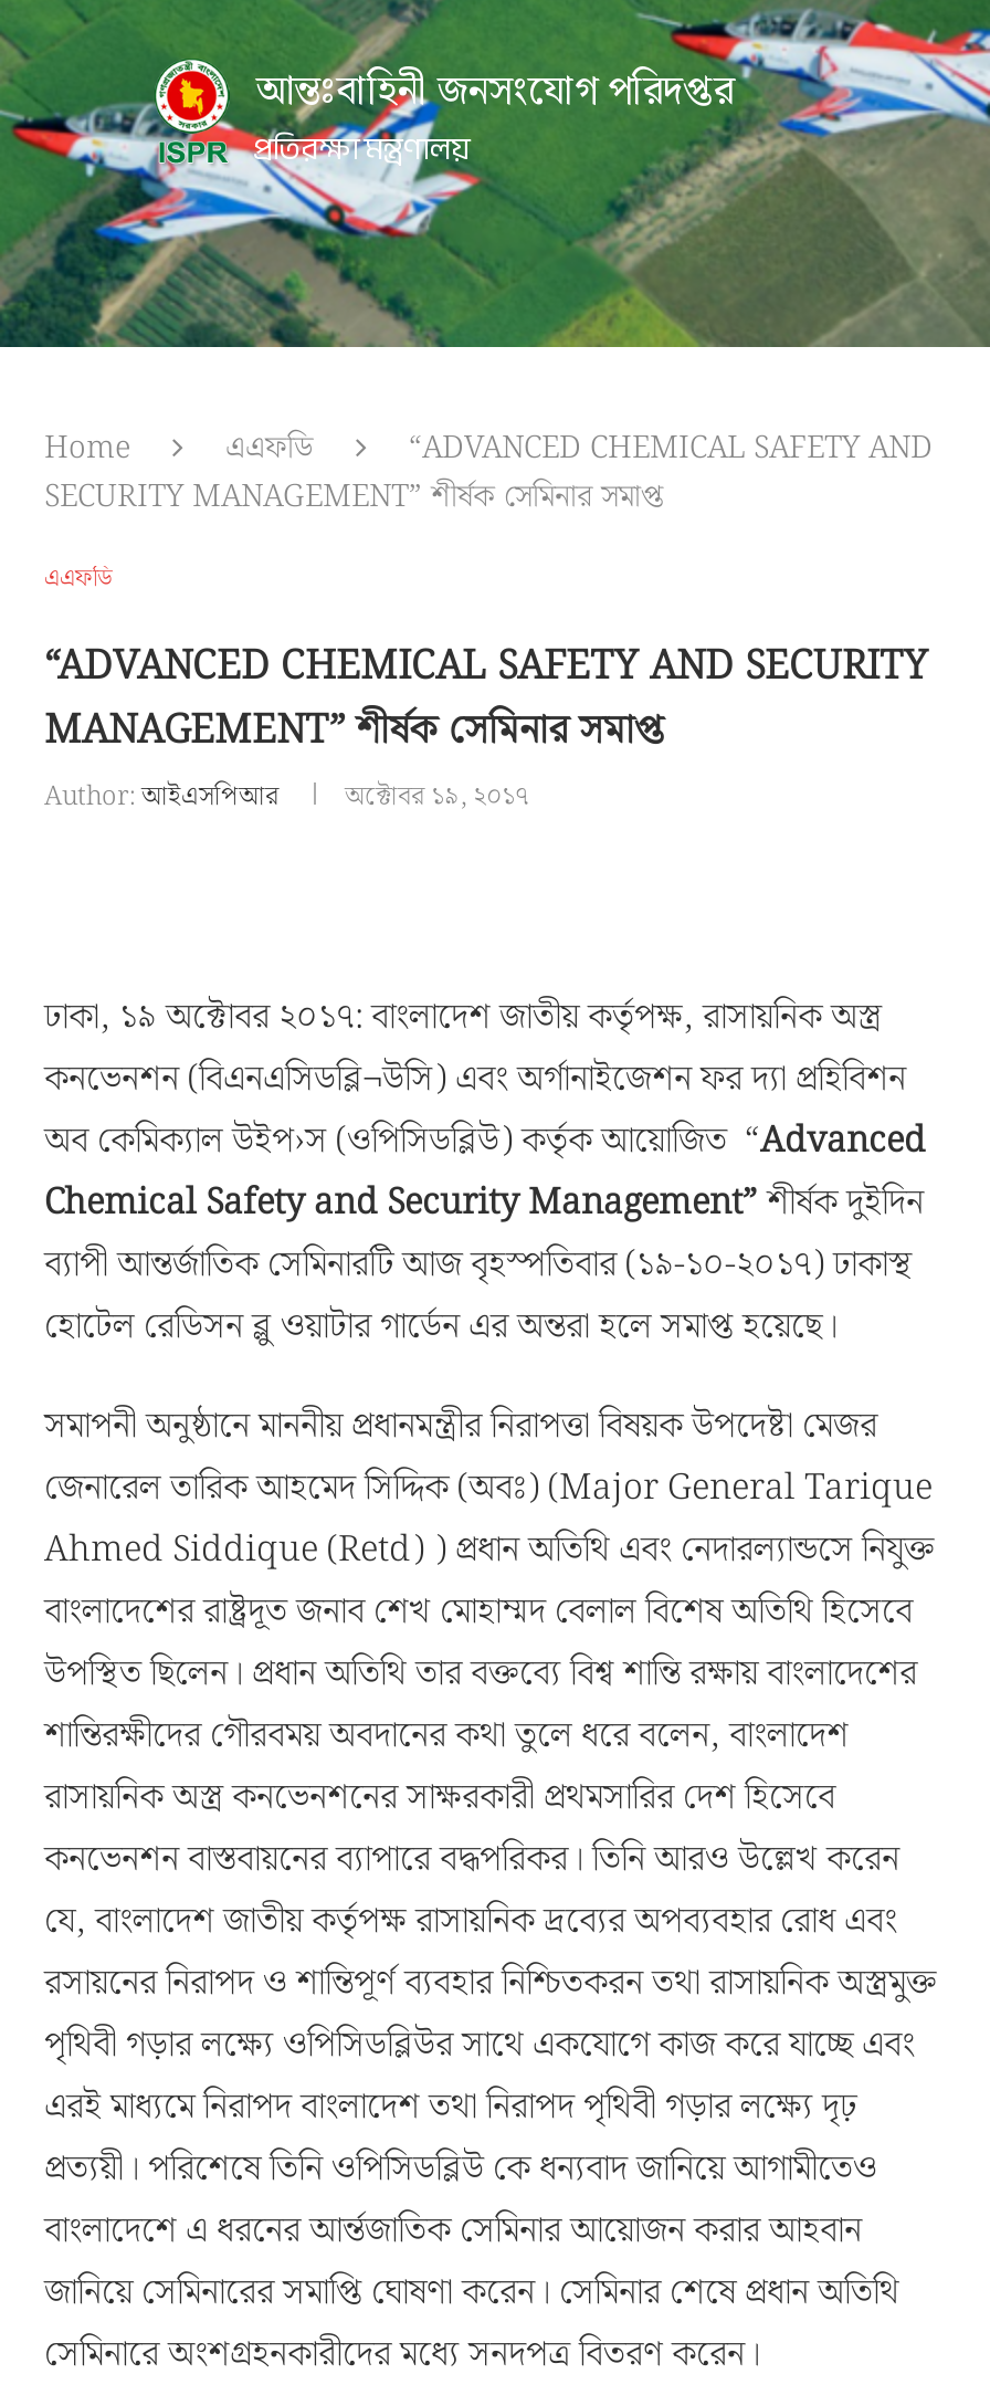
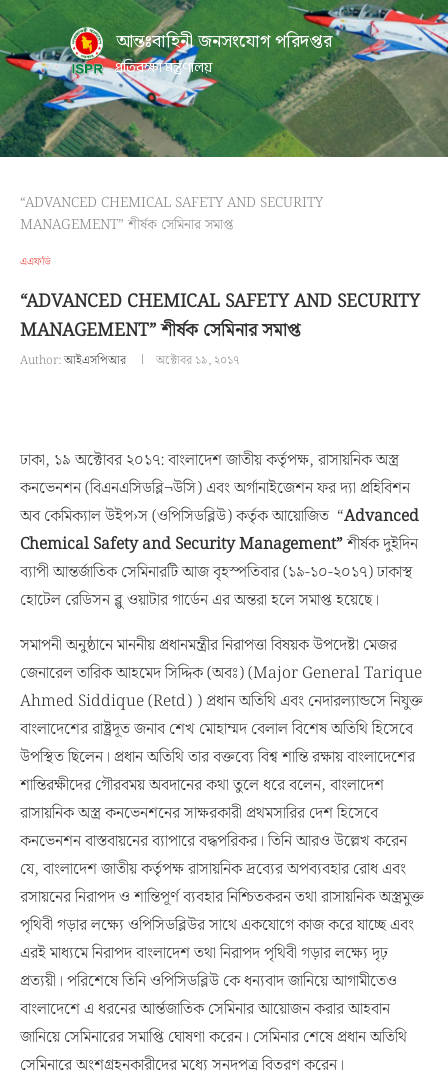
- Home
- এএফডি
- “ADVANCED CHEMICAL SAFETY AND
- SECURITY MANAGEMENT” শীর্ষক সেমিনার সমাপ্ত
+ “ADVANCED CHEMICAL SAFETY AND SECURITY
+ MANAGEMENT” শীর্ষক সেমিনার সমাপ্ত
